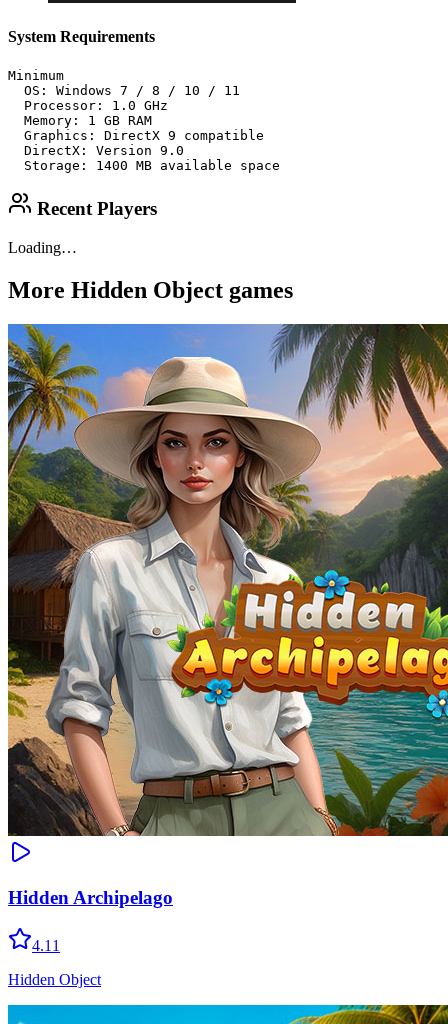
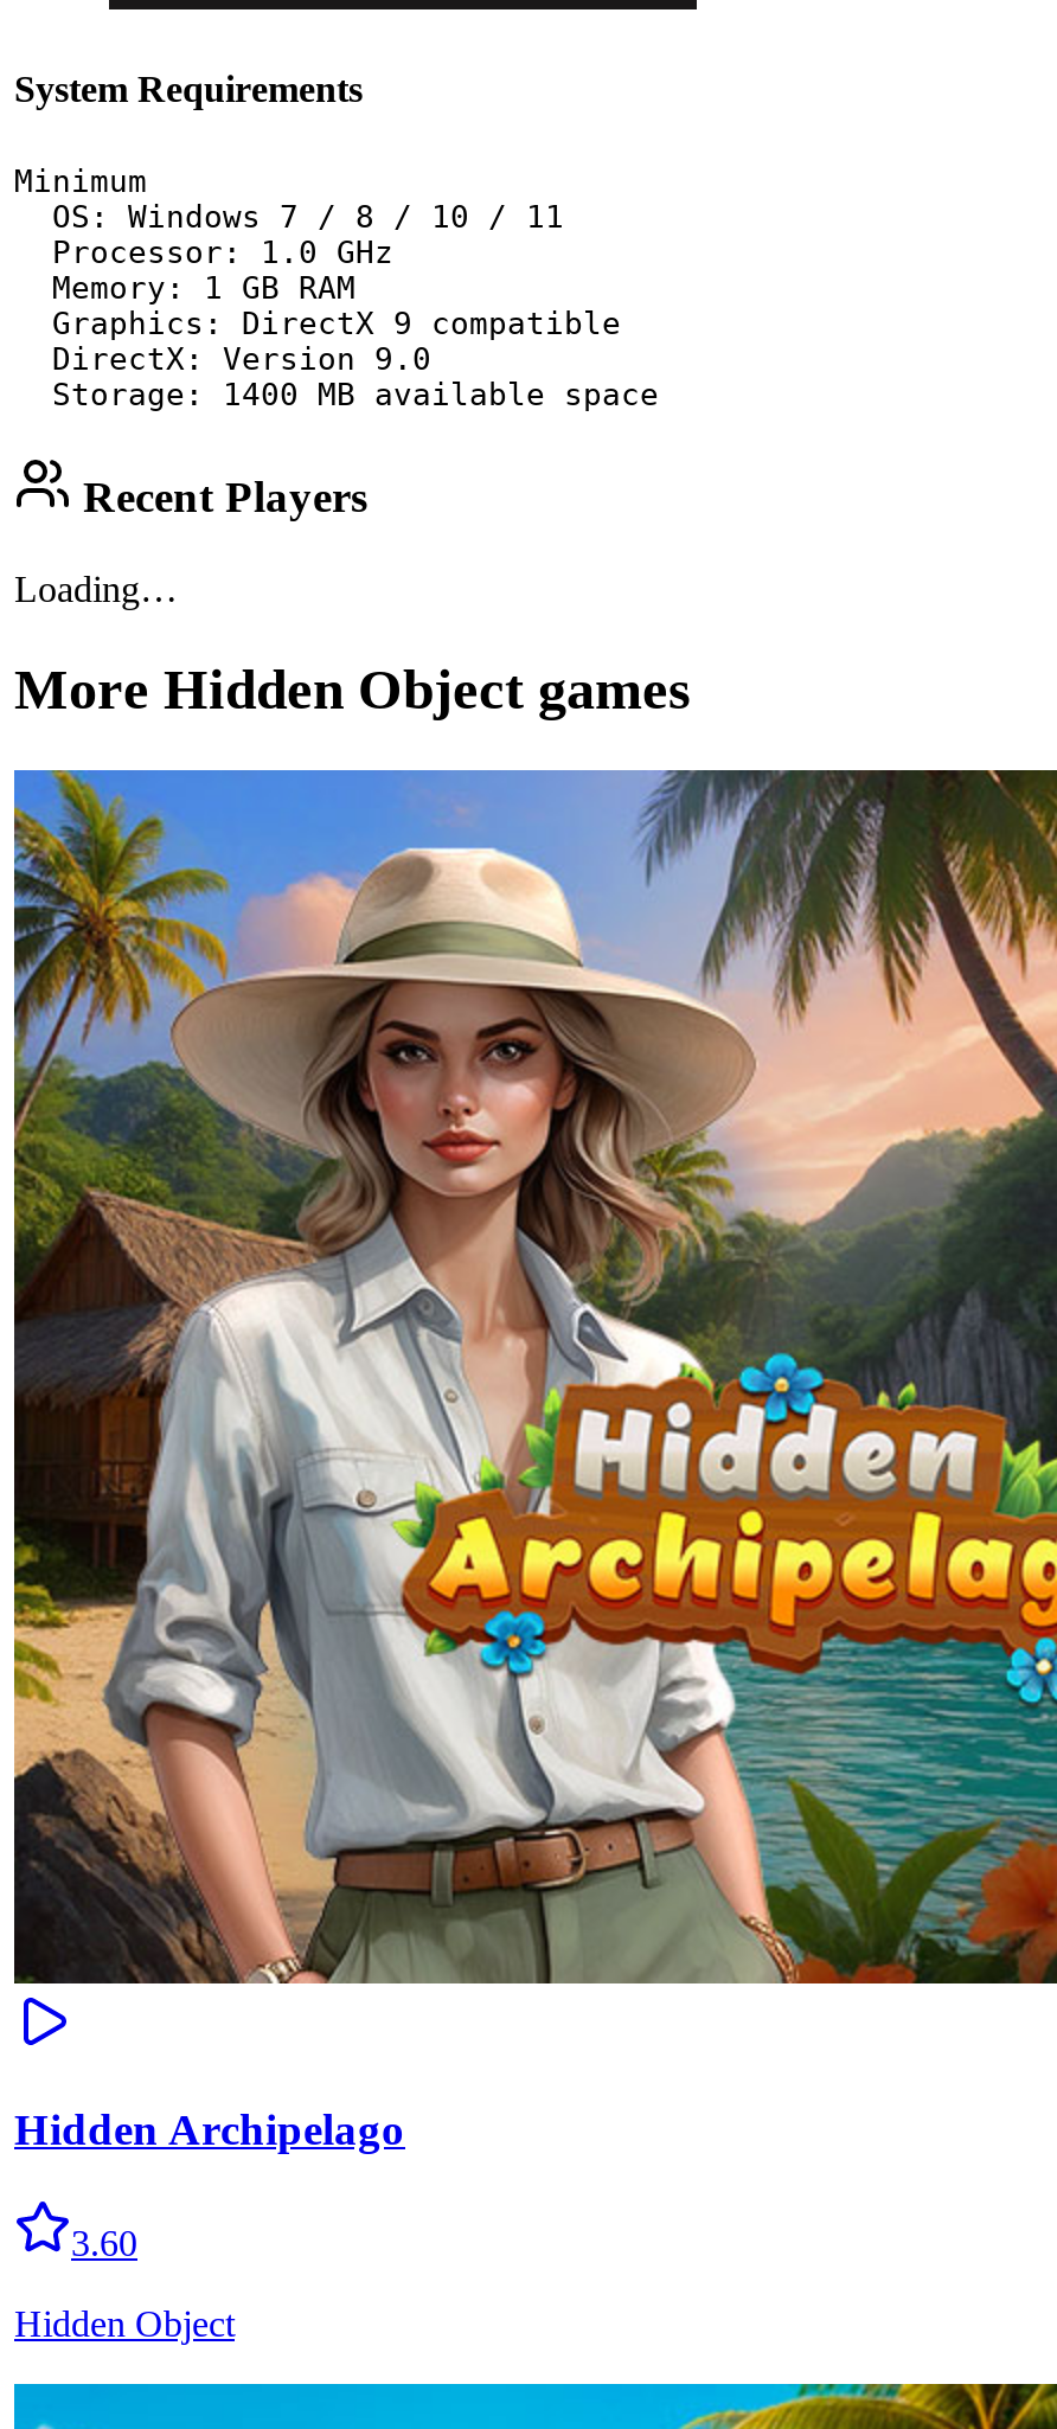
- 4.11
+ 3.60
